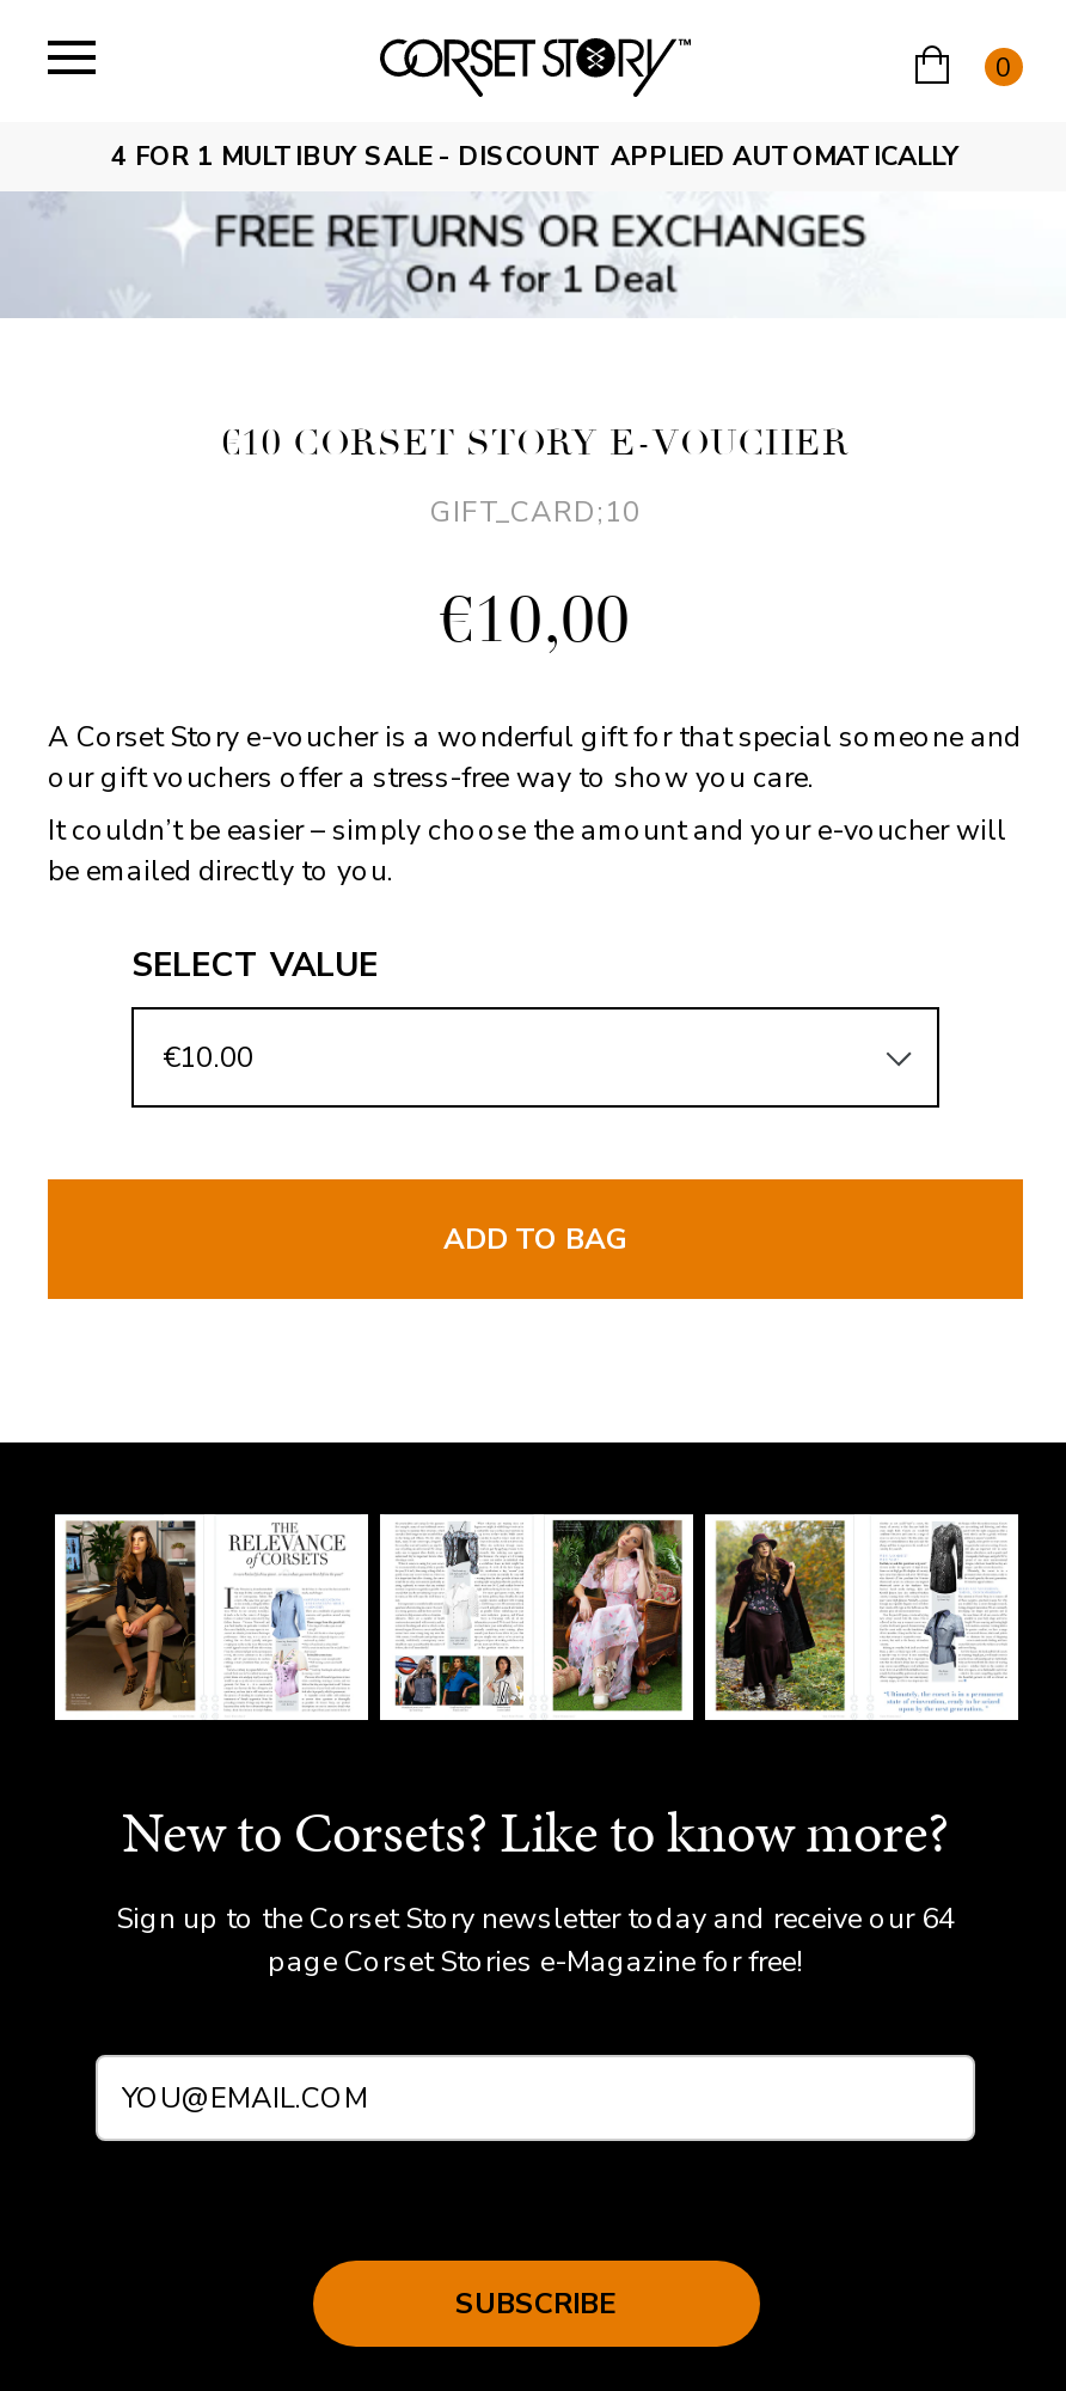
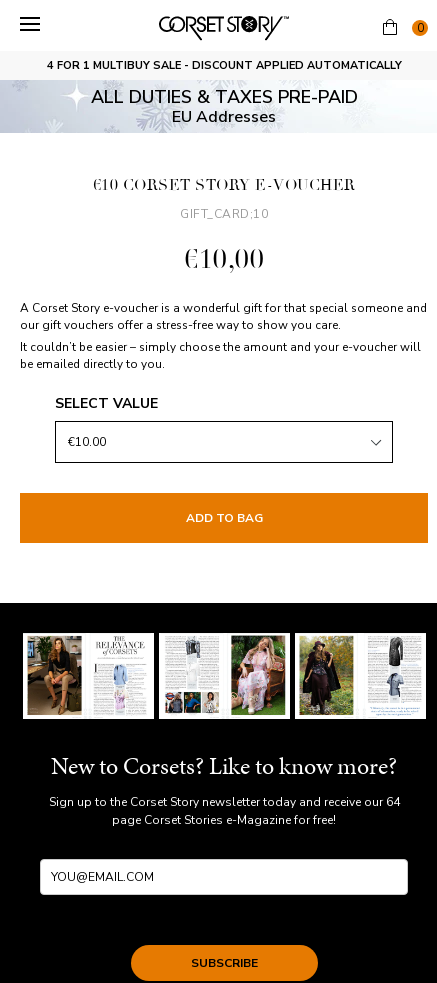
- FREE RETURNS OR EXCHANGES
- On 4 for 1 Deal
+ ALL DUTIES & TAXES PRE-PAID
+ EU Addresses
